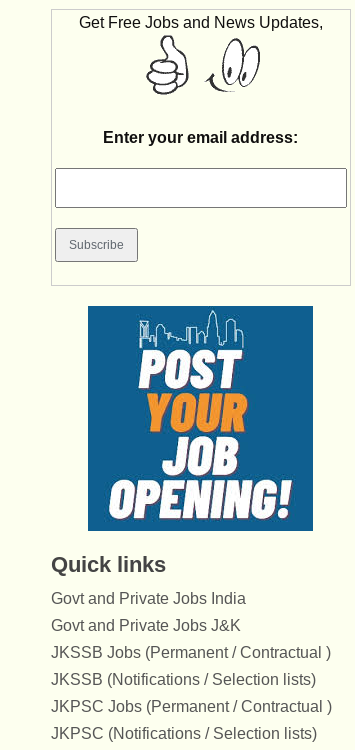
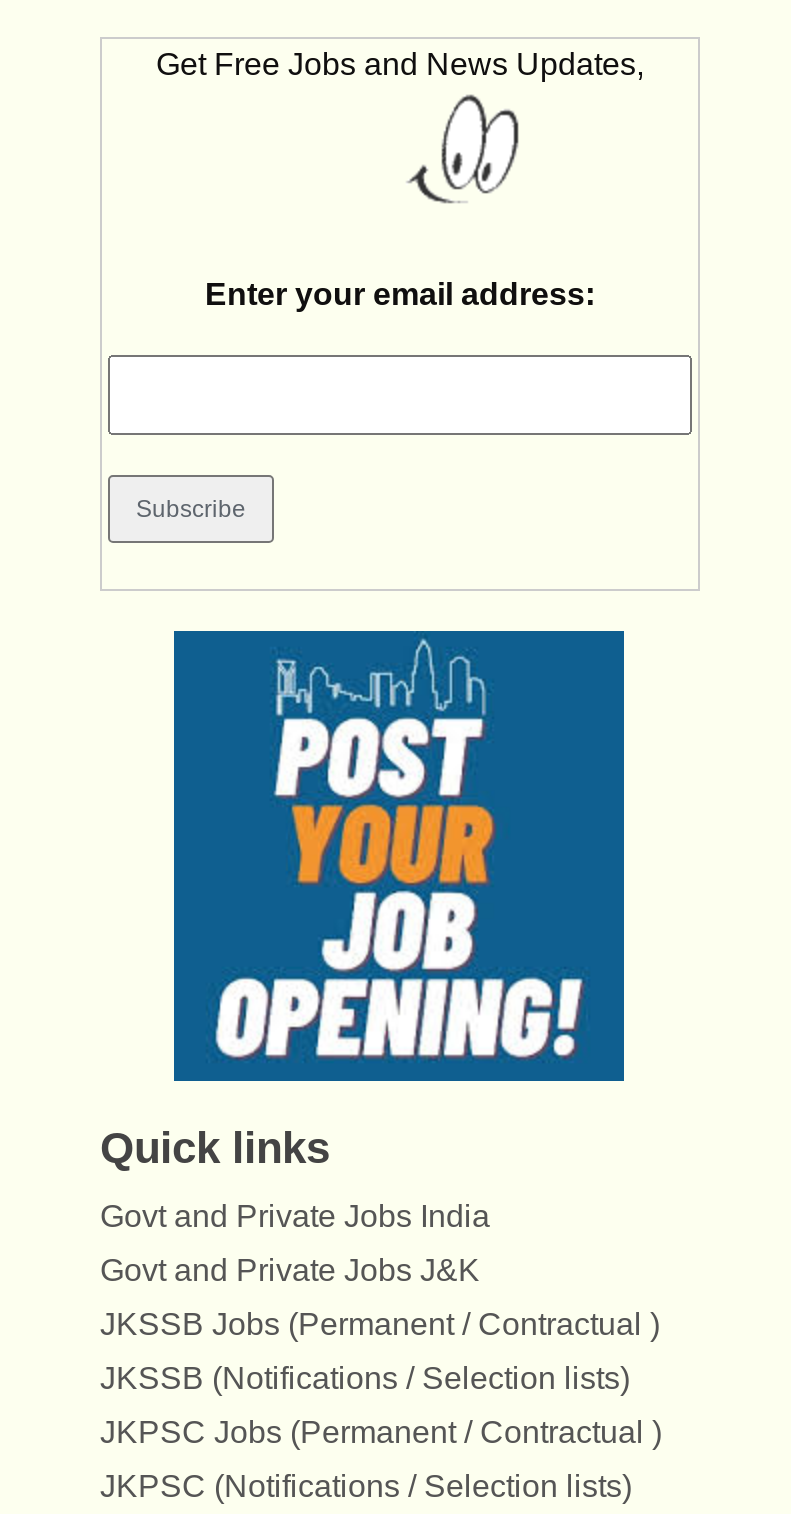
- [image]
